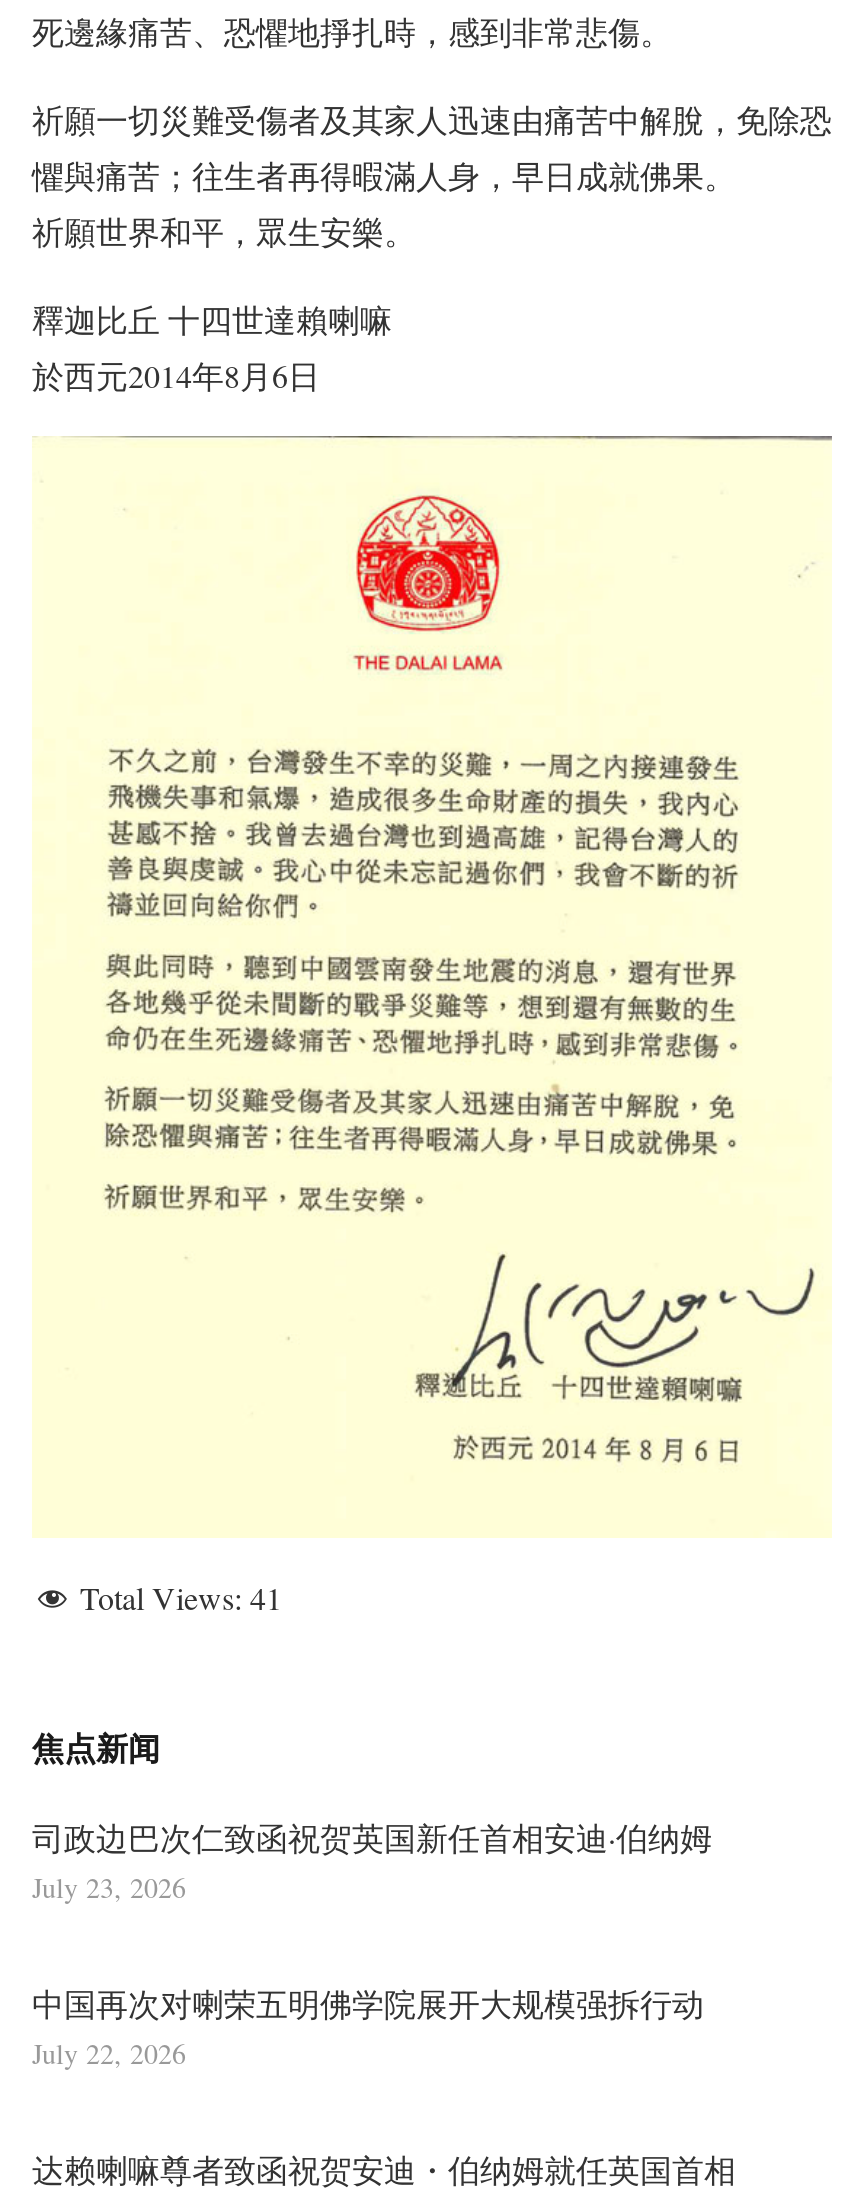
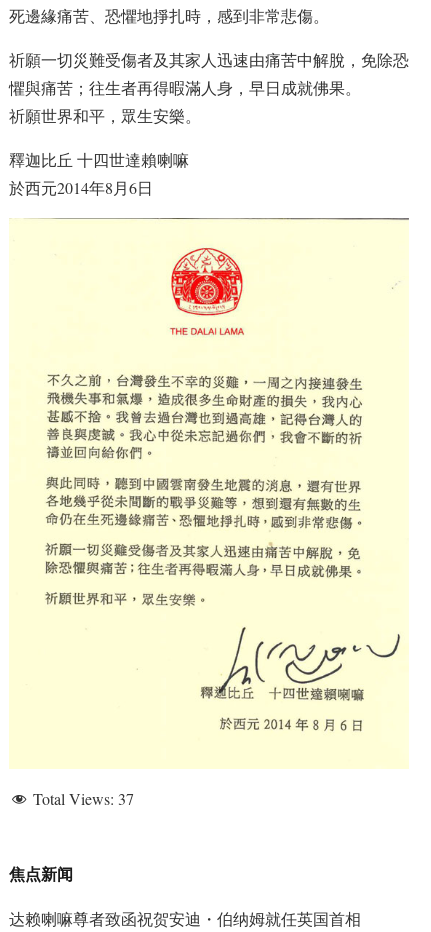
- Total Views: 41
+ Total Views: 37

- 司政边巴次仁致函祝贺英国新任首相安迪·伯纳姆
- July 23, 2026
- 中国再次对喇荣五明佛学院展开大规模强拆行动
- July 22, 2026
